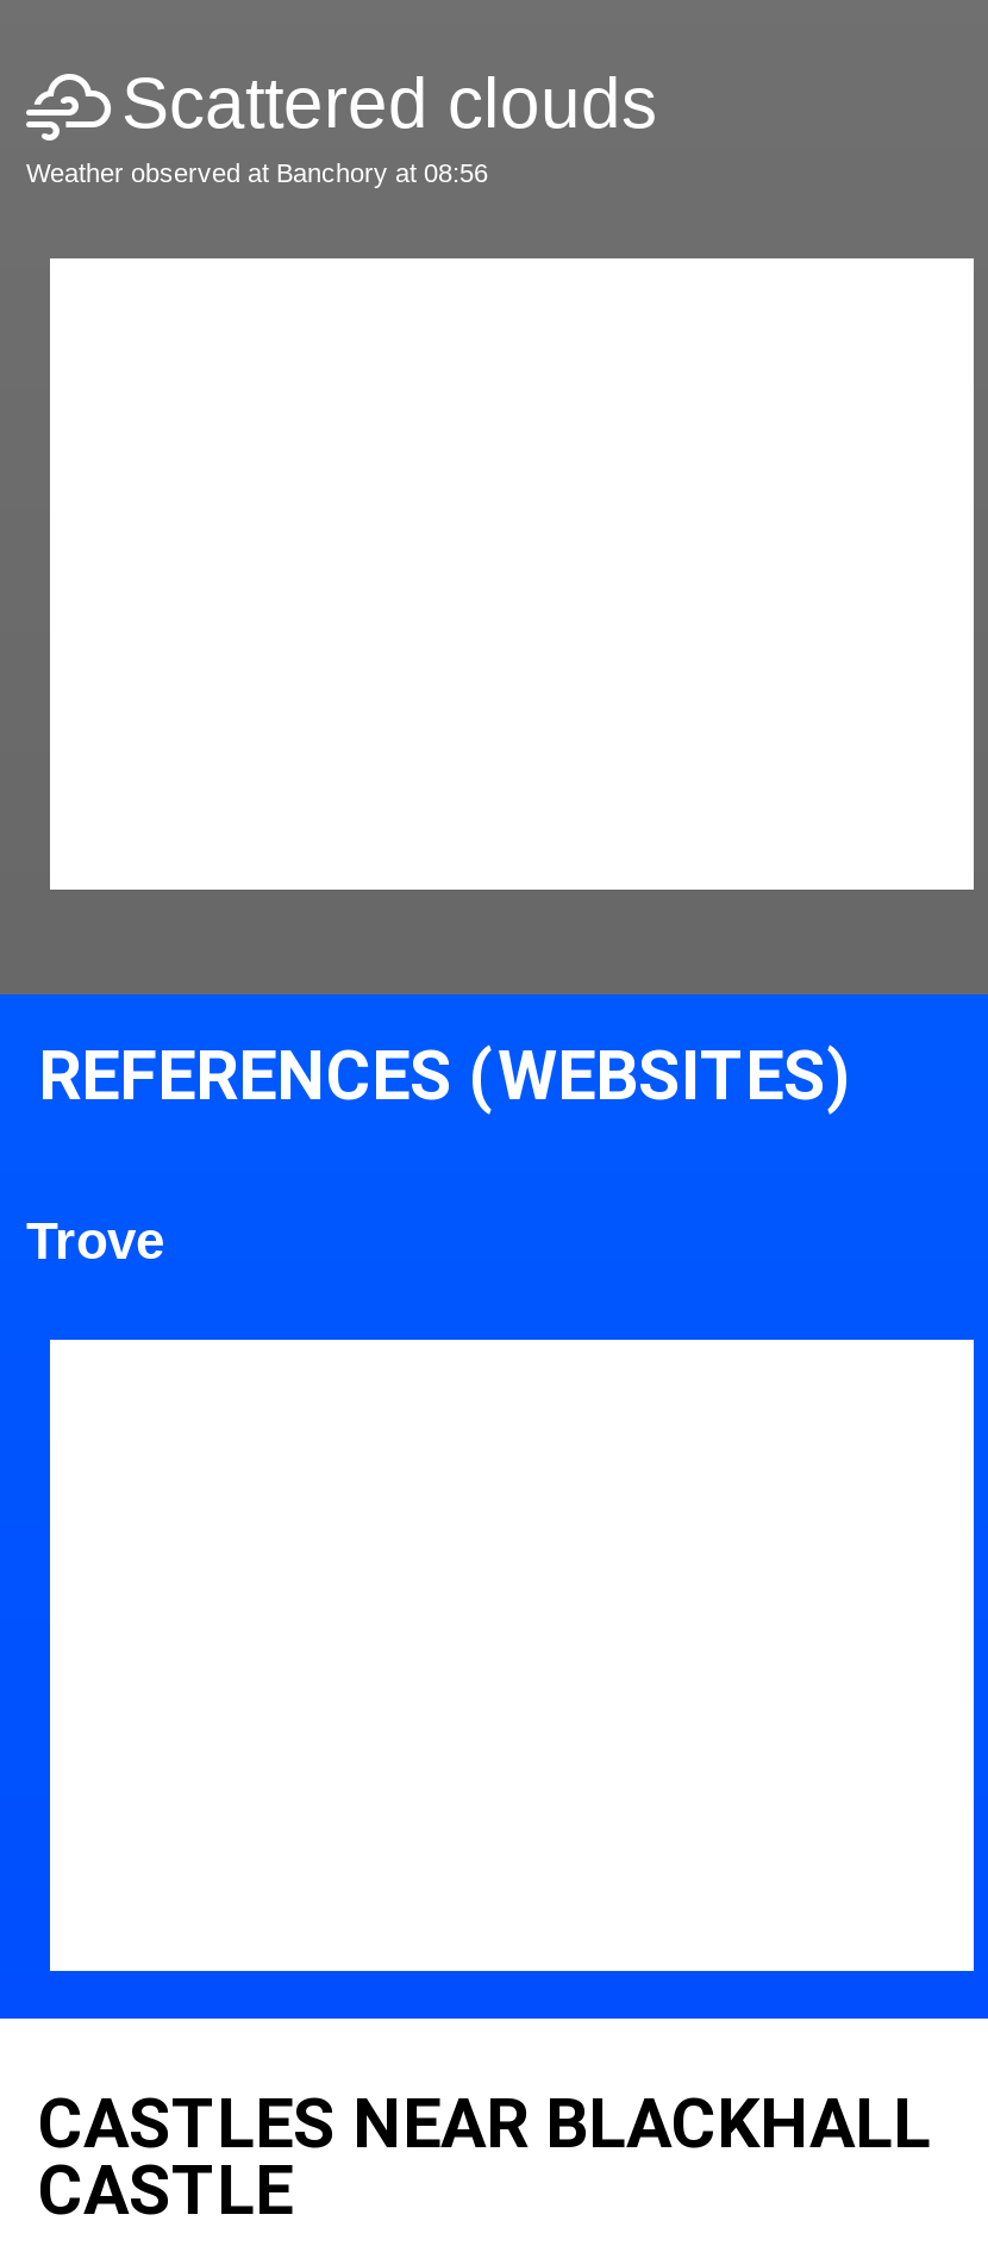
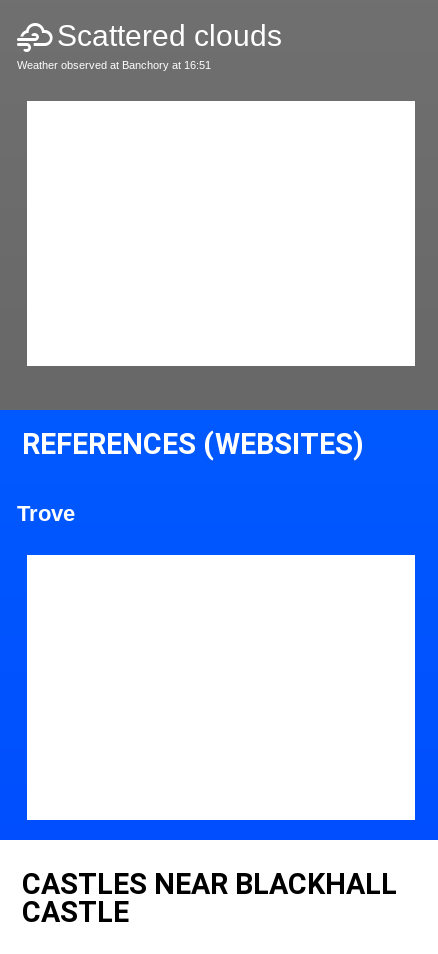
- Weather observed at Banchory at 08:56
+ Weather observed at Banchory at 16:51
